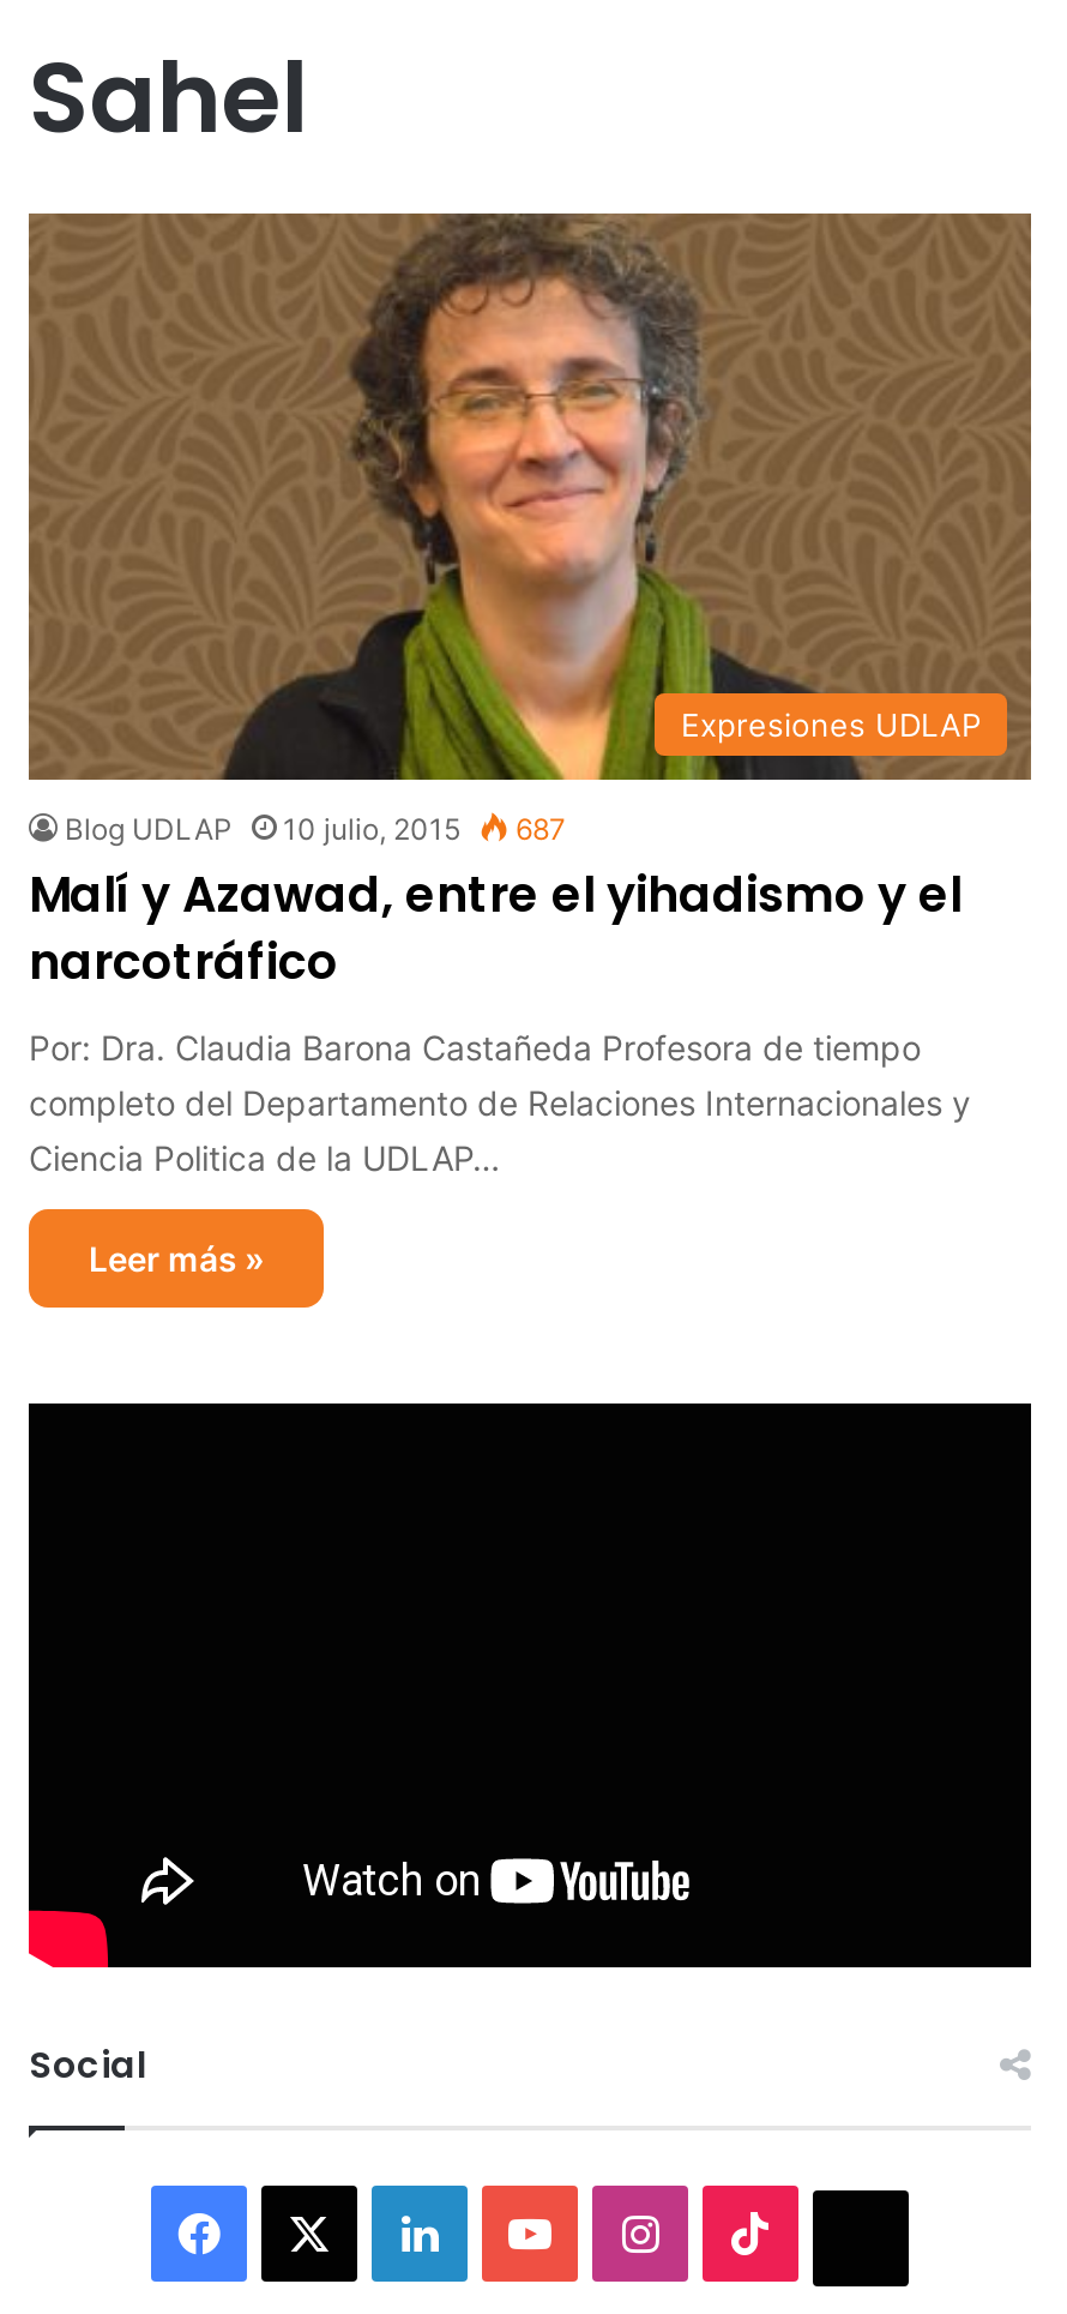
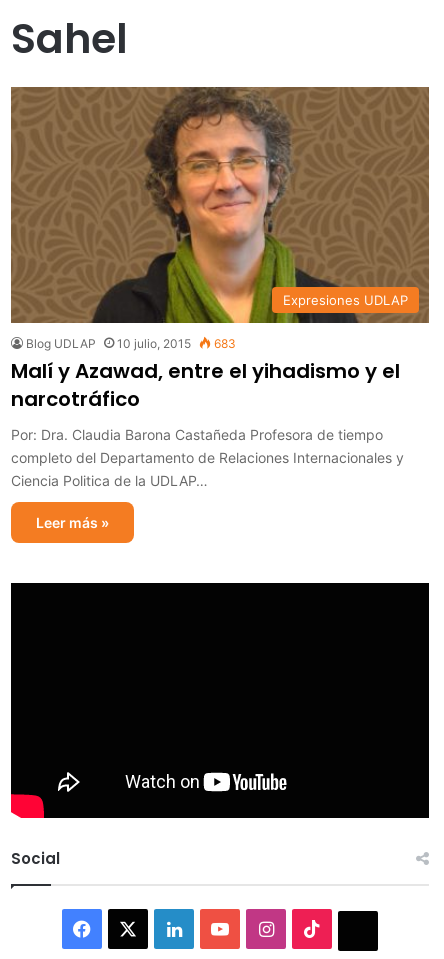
- Blog UDLAP 10 julio, 2015 687
+ Blog UDLAP 10 julio, 2015 683
